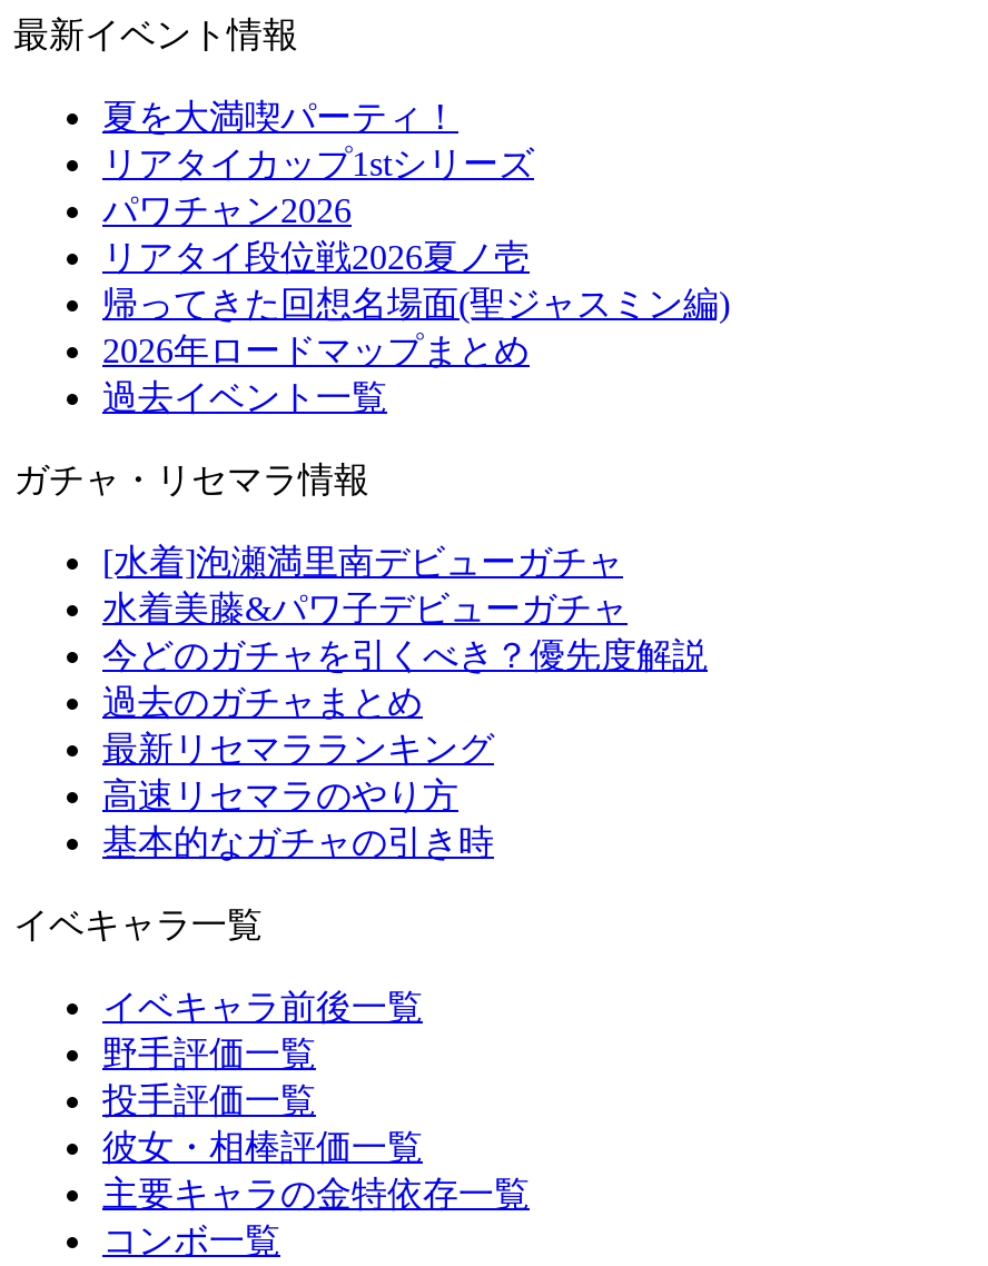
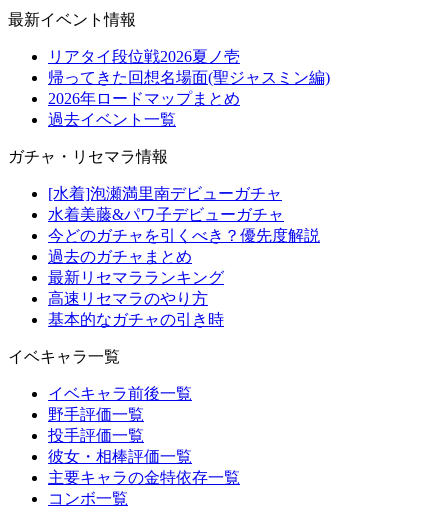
- 夏を大満喫パーティ！
- リアタイカップ1stシリーズ
- パワチャン2026
